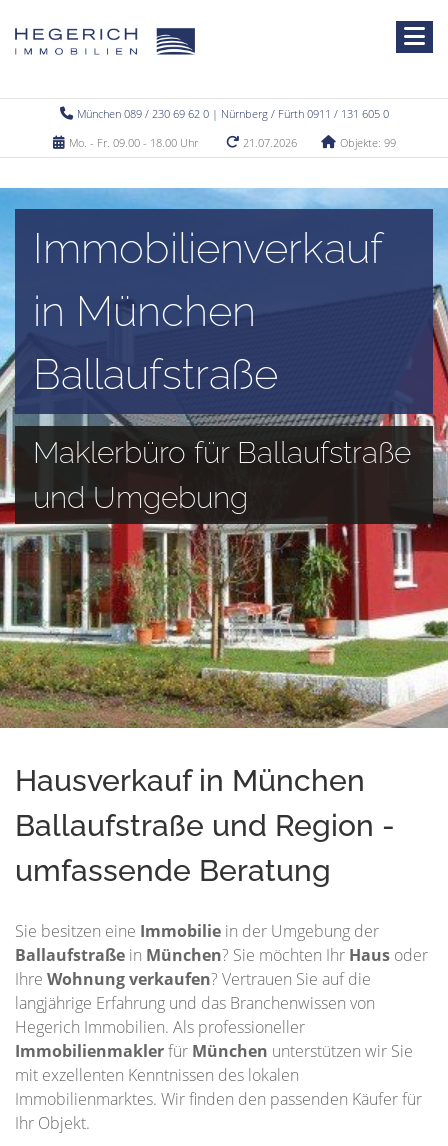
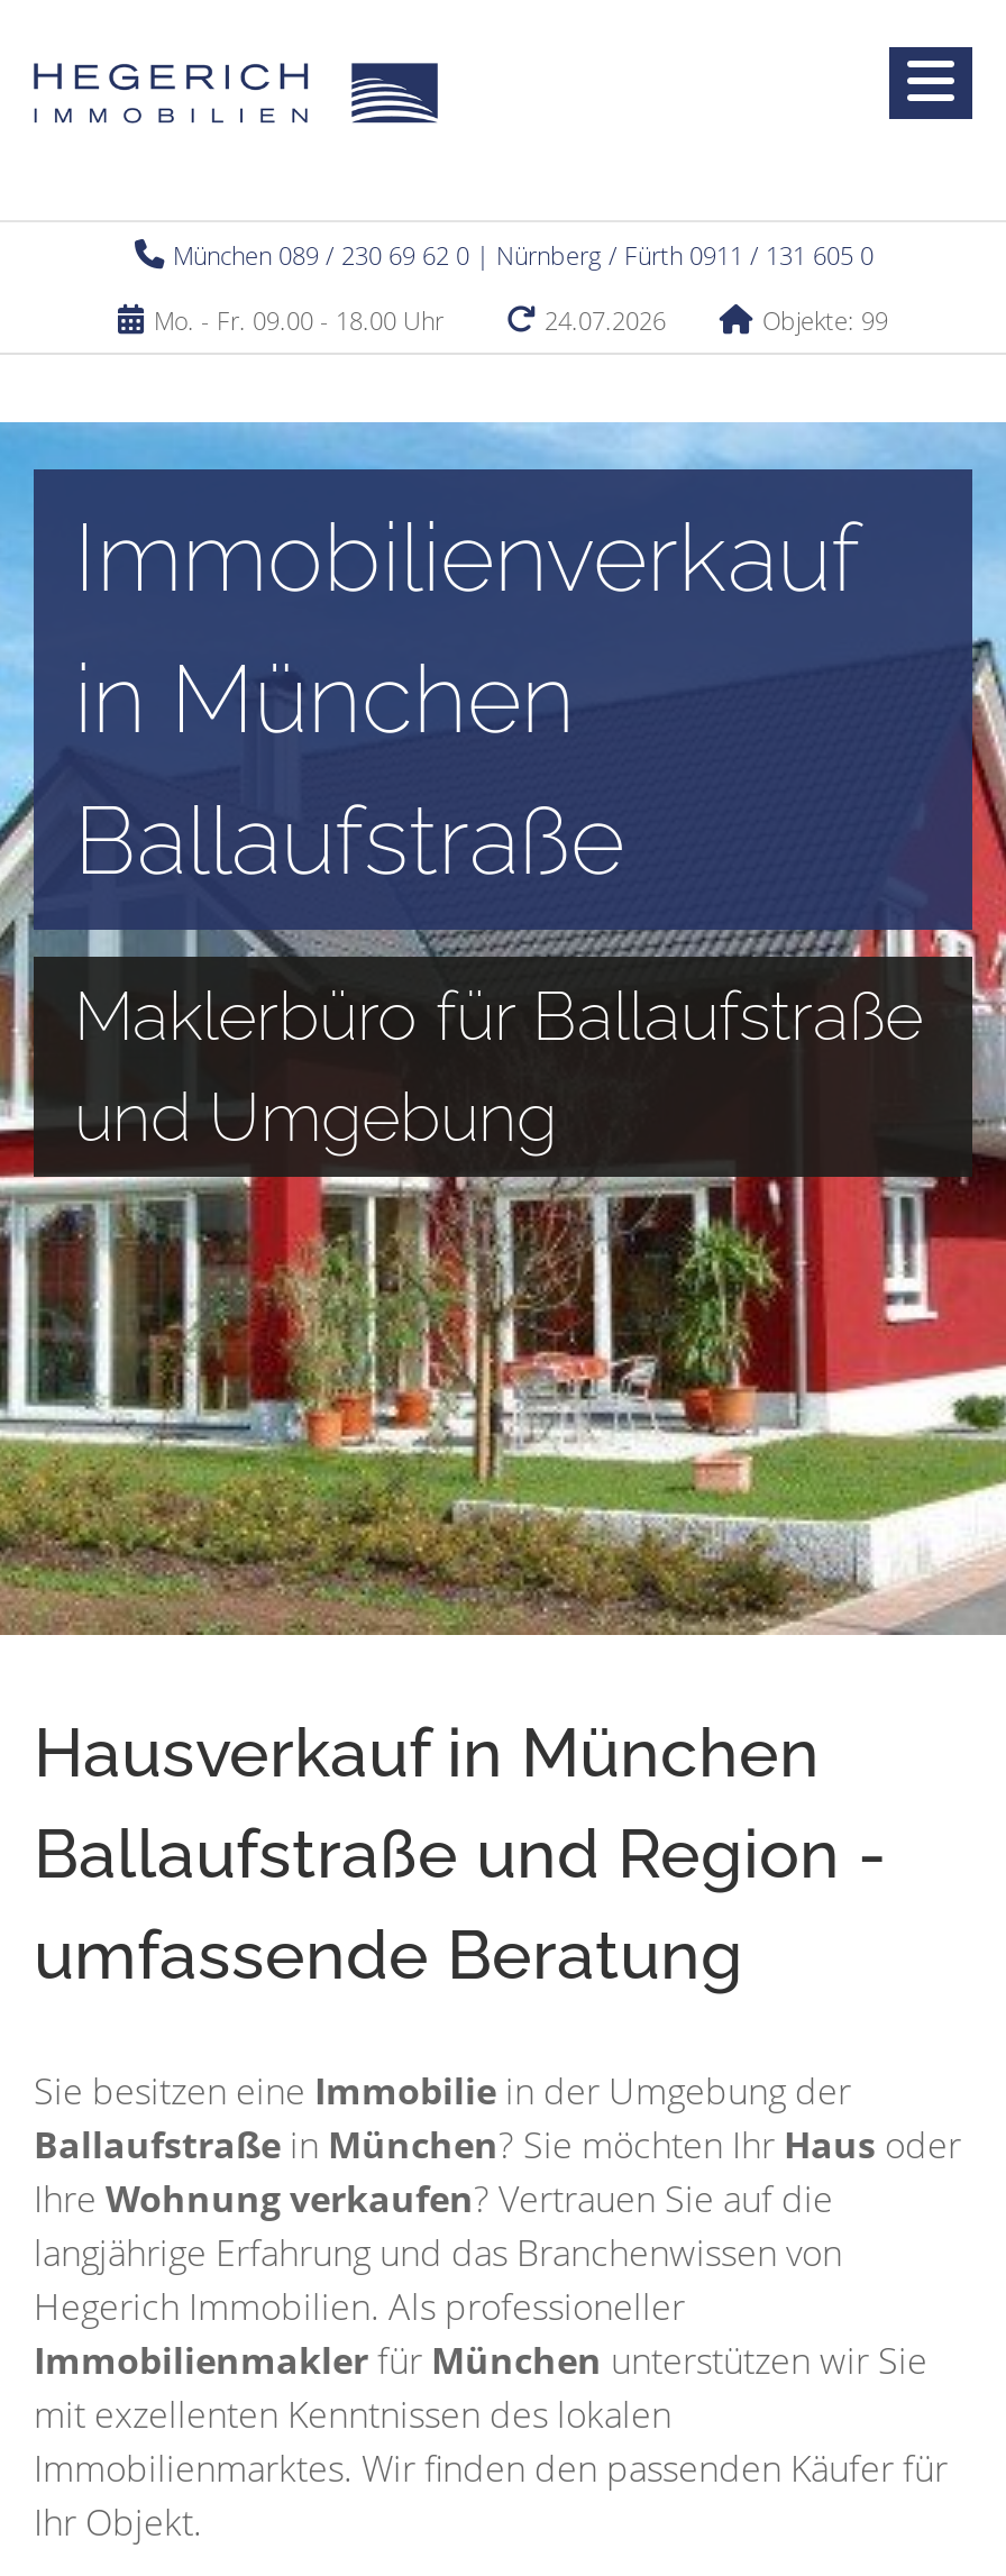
- 21.07.2026
+ 24.07.2026
